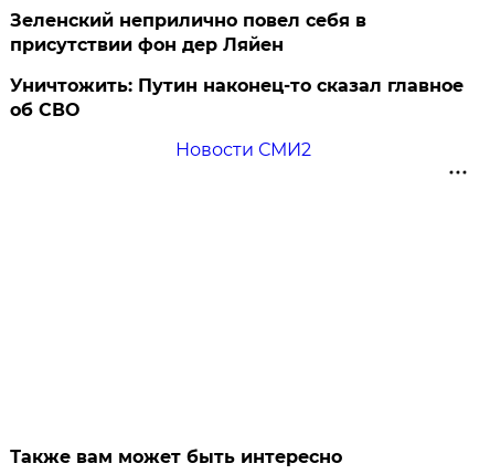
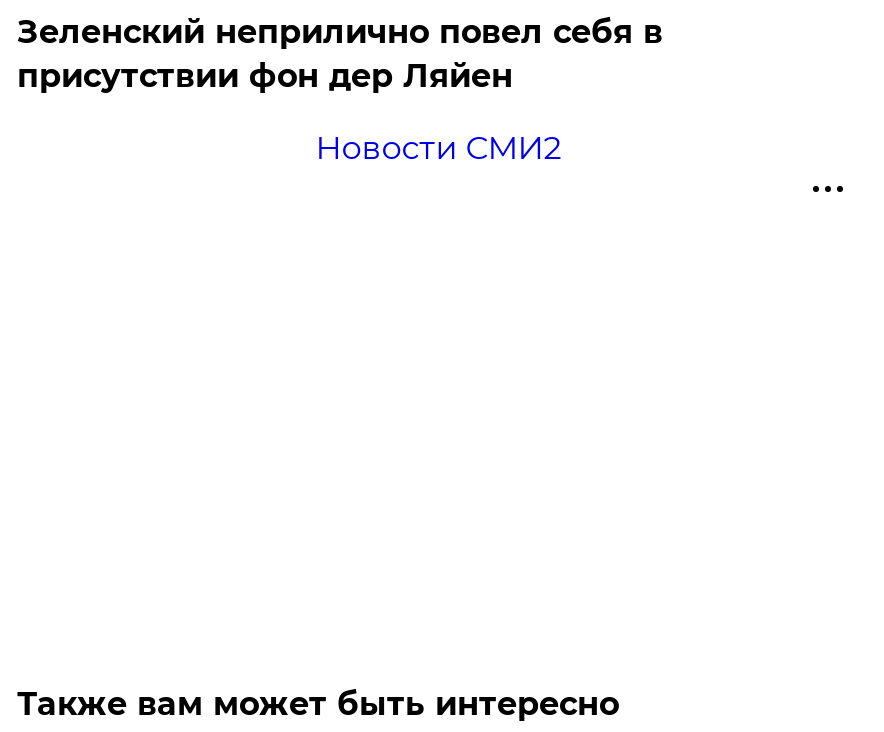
- Уничтожить: Путин наконец-то сказал главное
- об СВО
